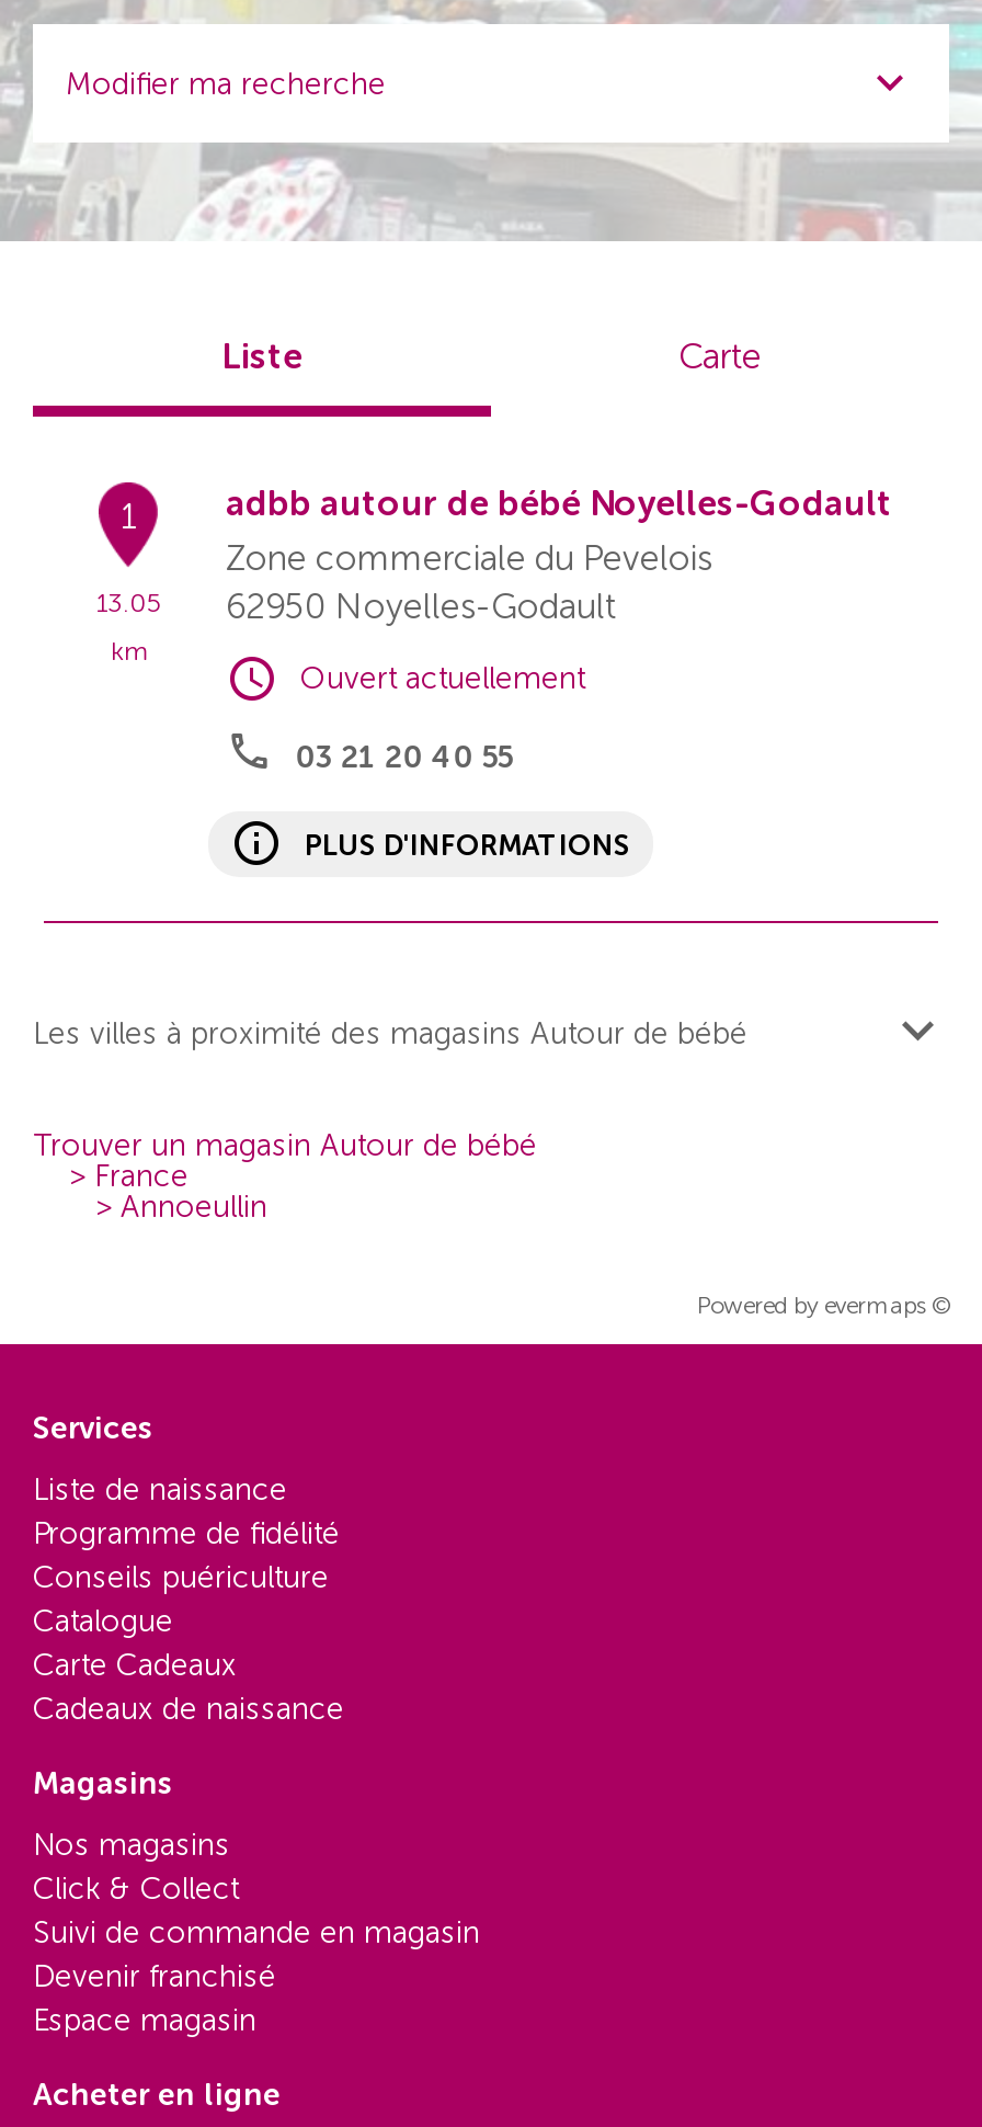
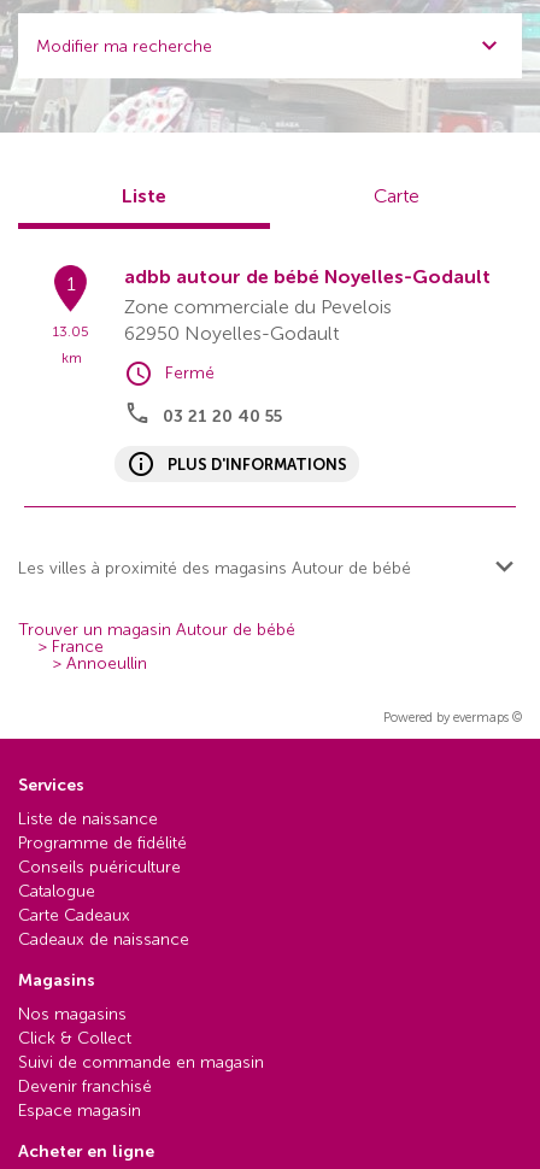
- Ouvert actuellement
+ Fermé
